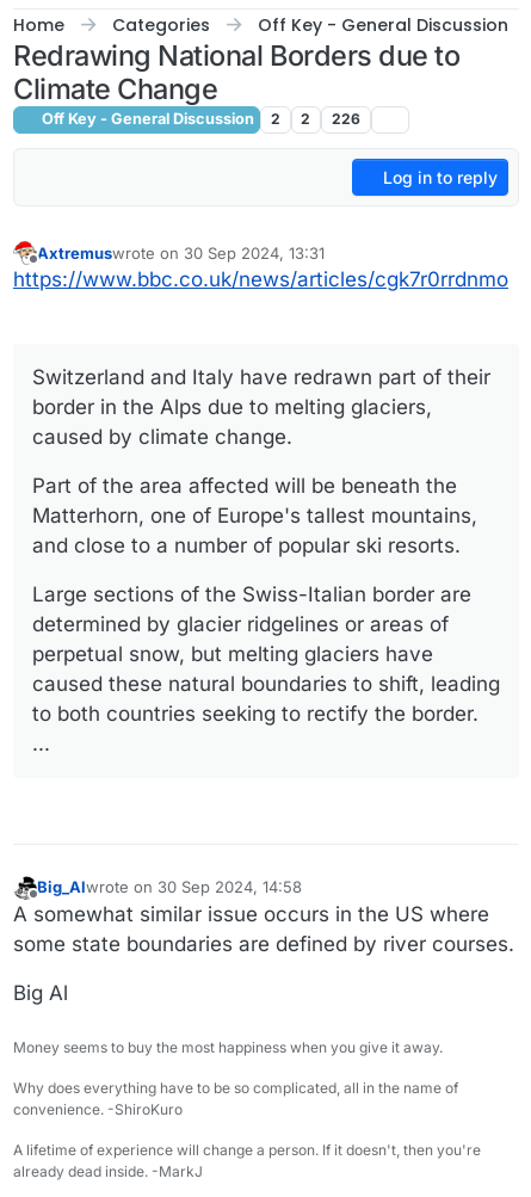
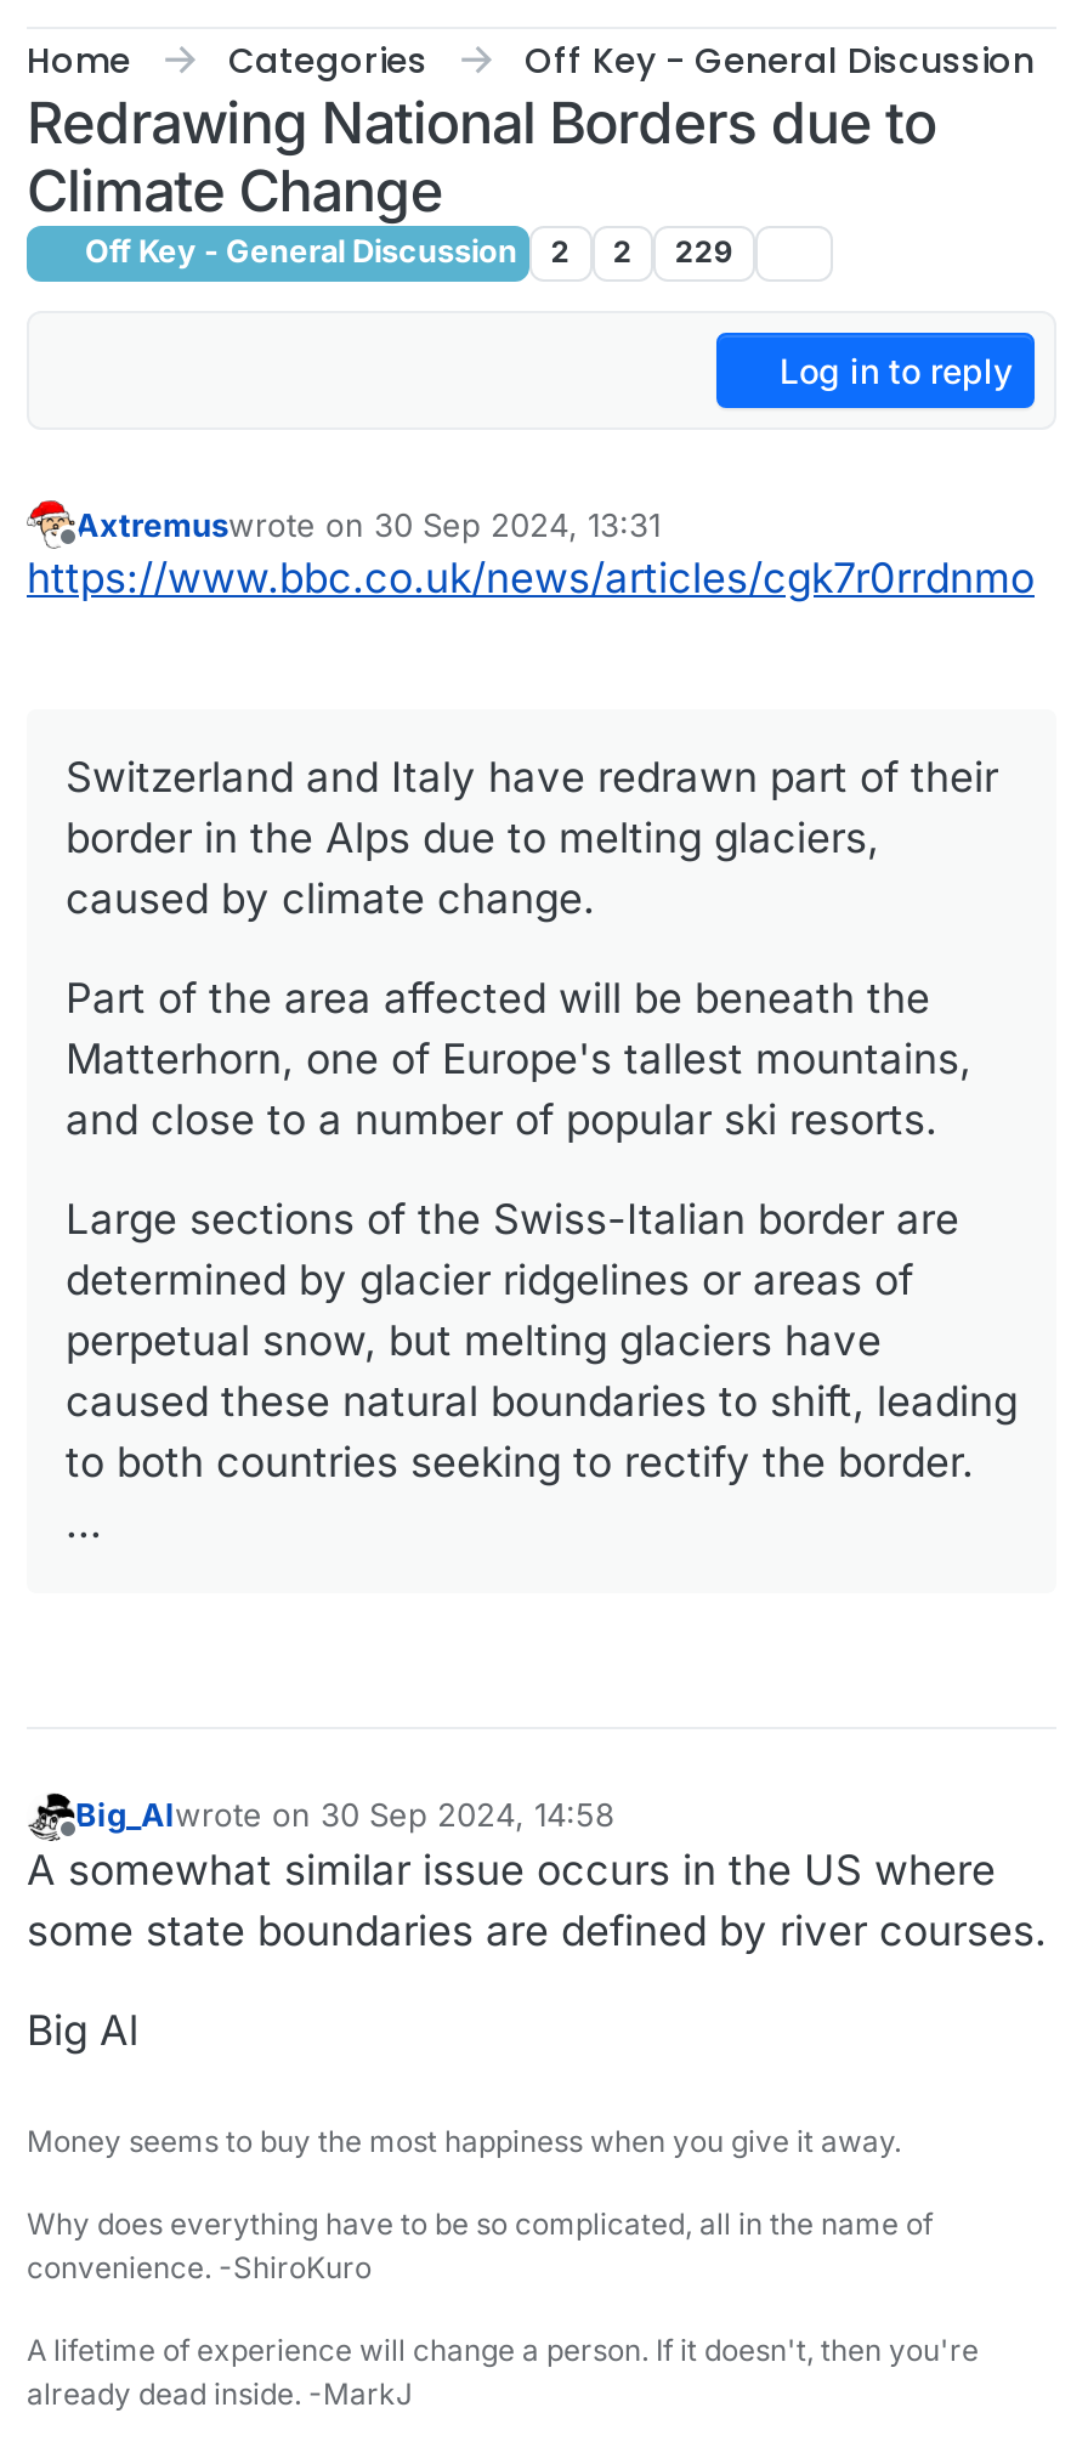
- Off Key - General Discussion 2 2 226
+ Off Key - General Discussion 2 2 229
